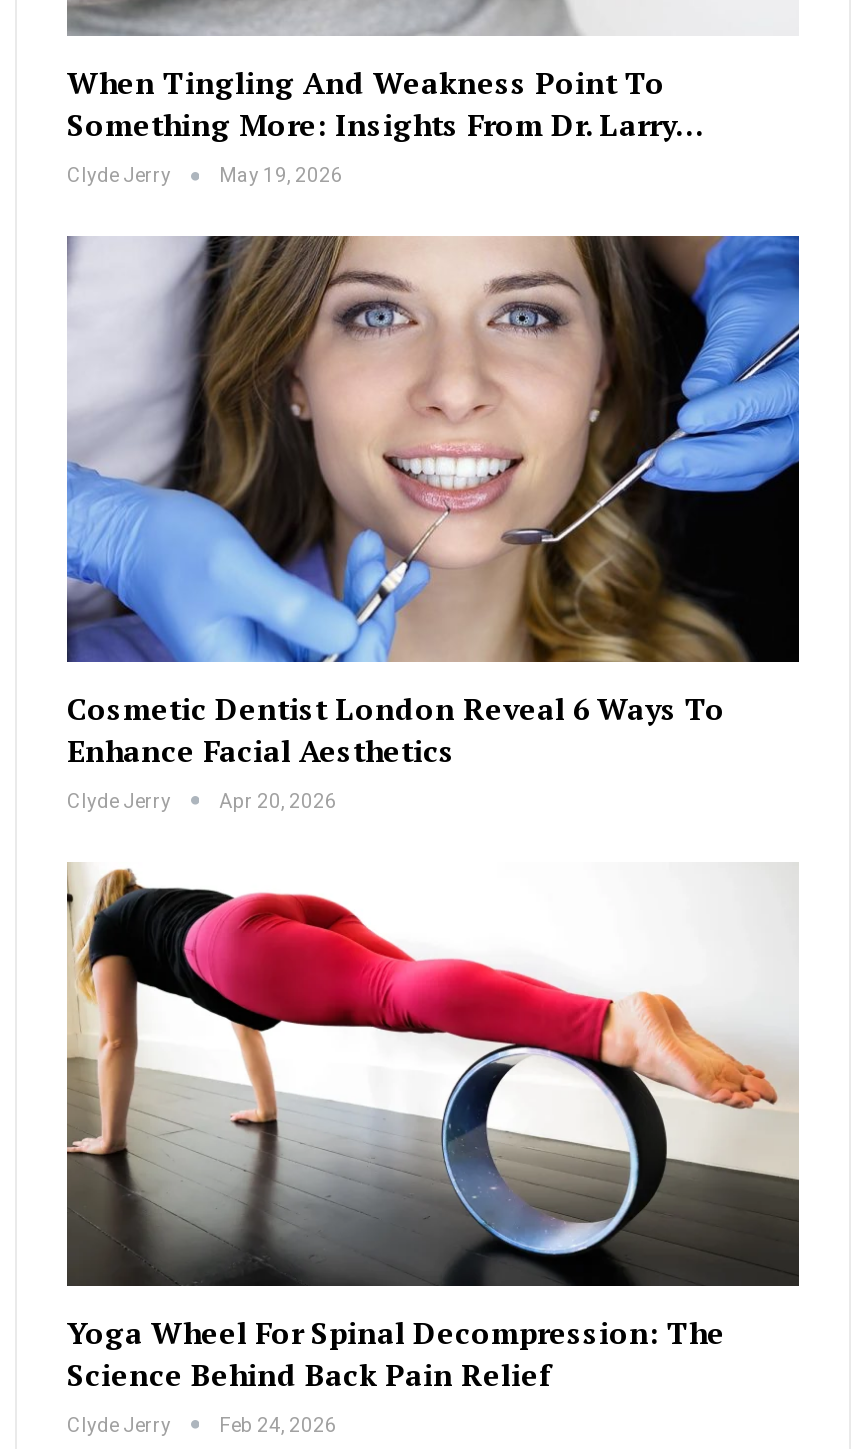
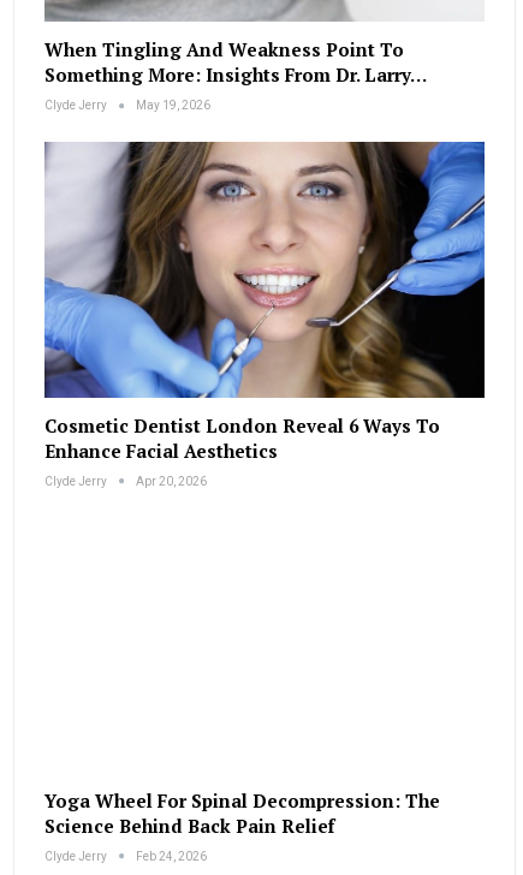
- [image]
